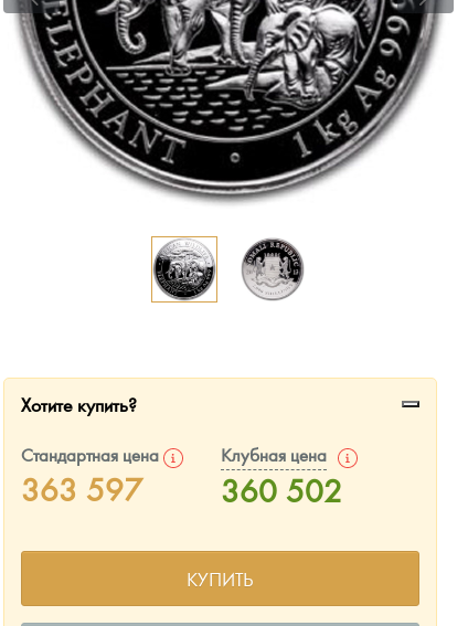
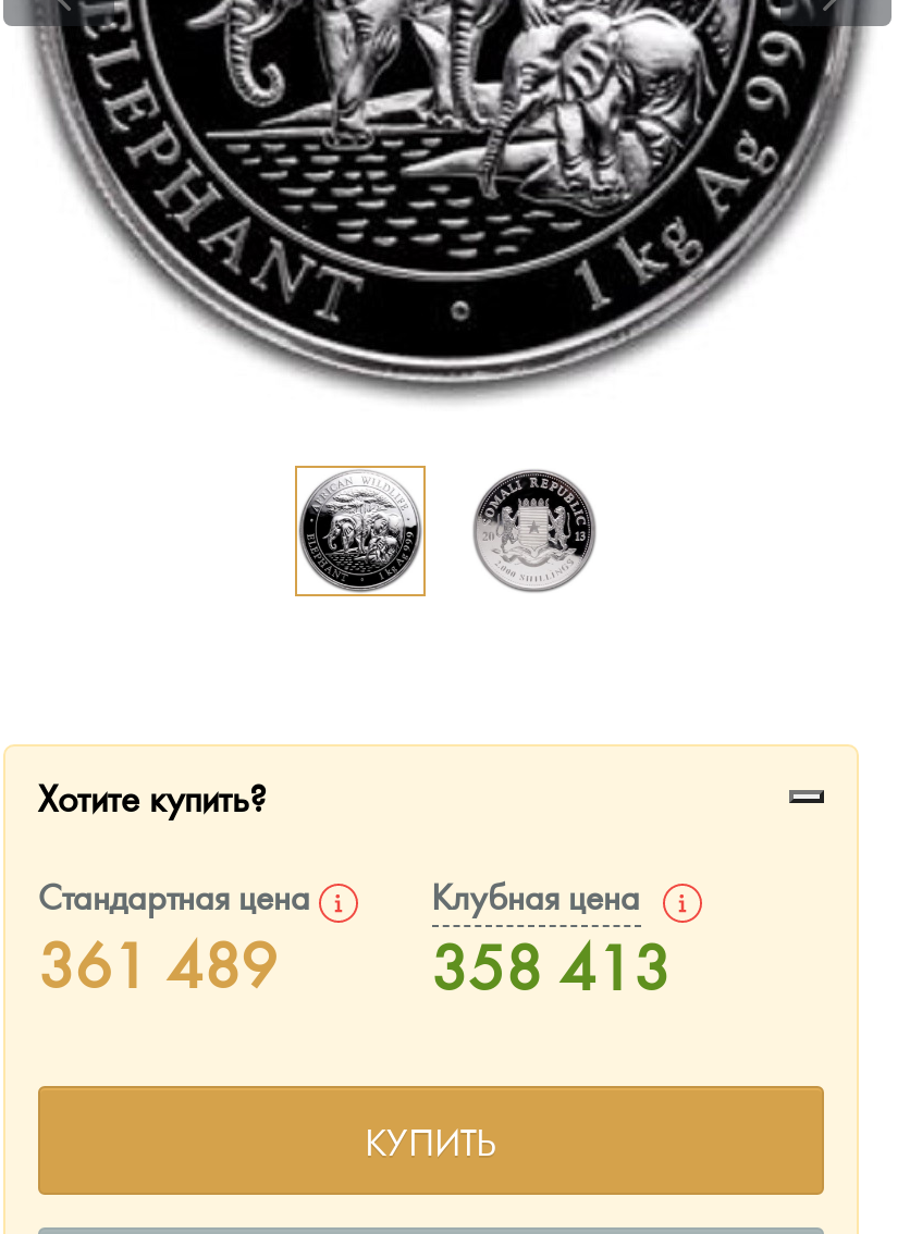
- 363 597
+ 361 489

- 360 502
+ 358 413
